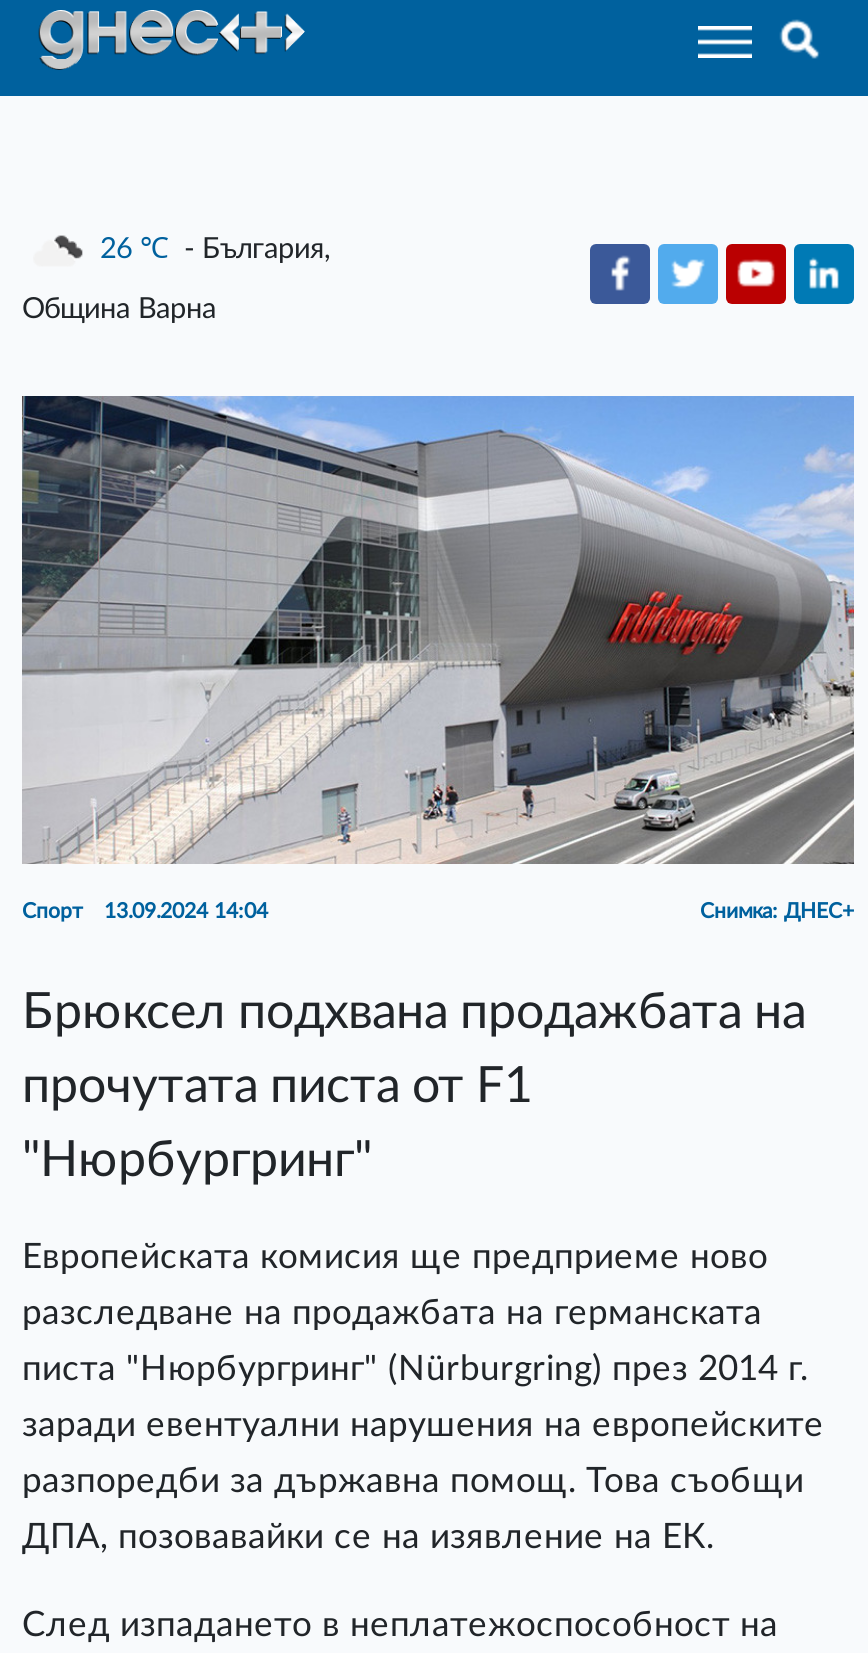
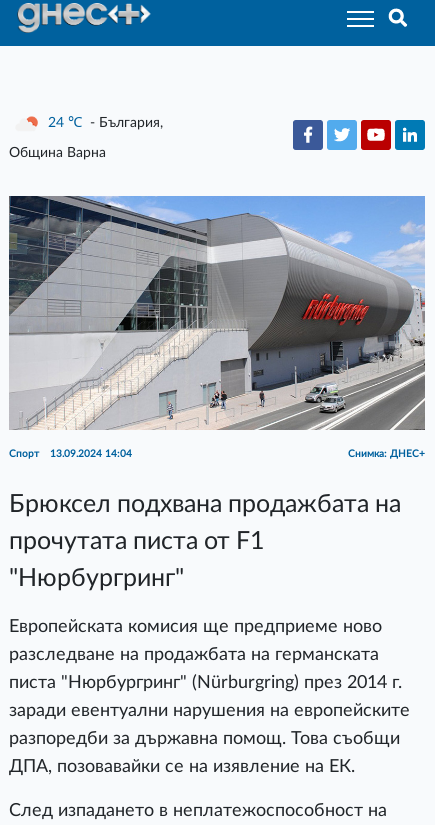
- 26 ℃ - България,
+ 24 ℃ - България,
